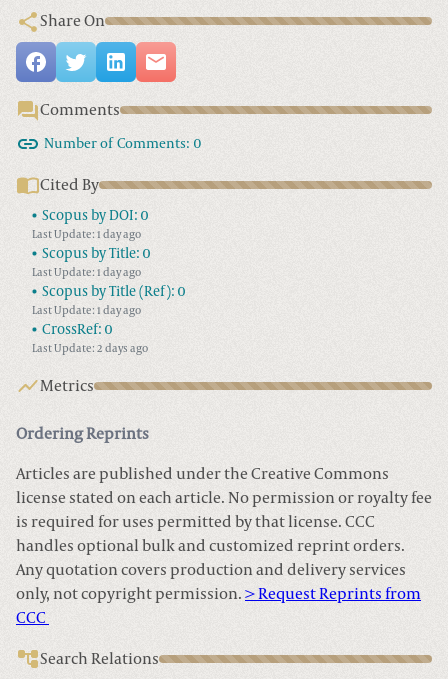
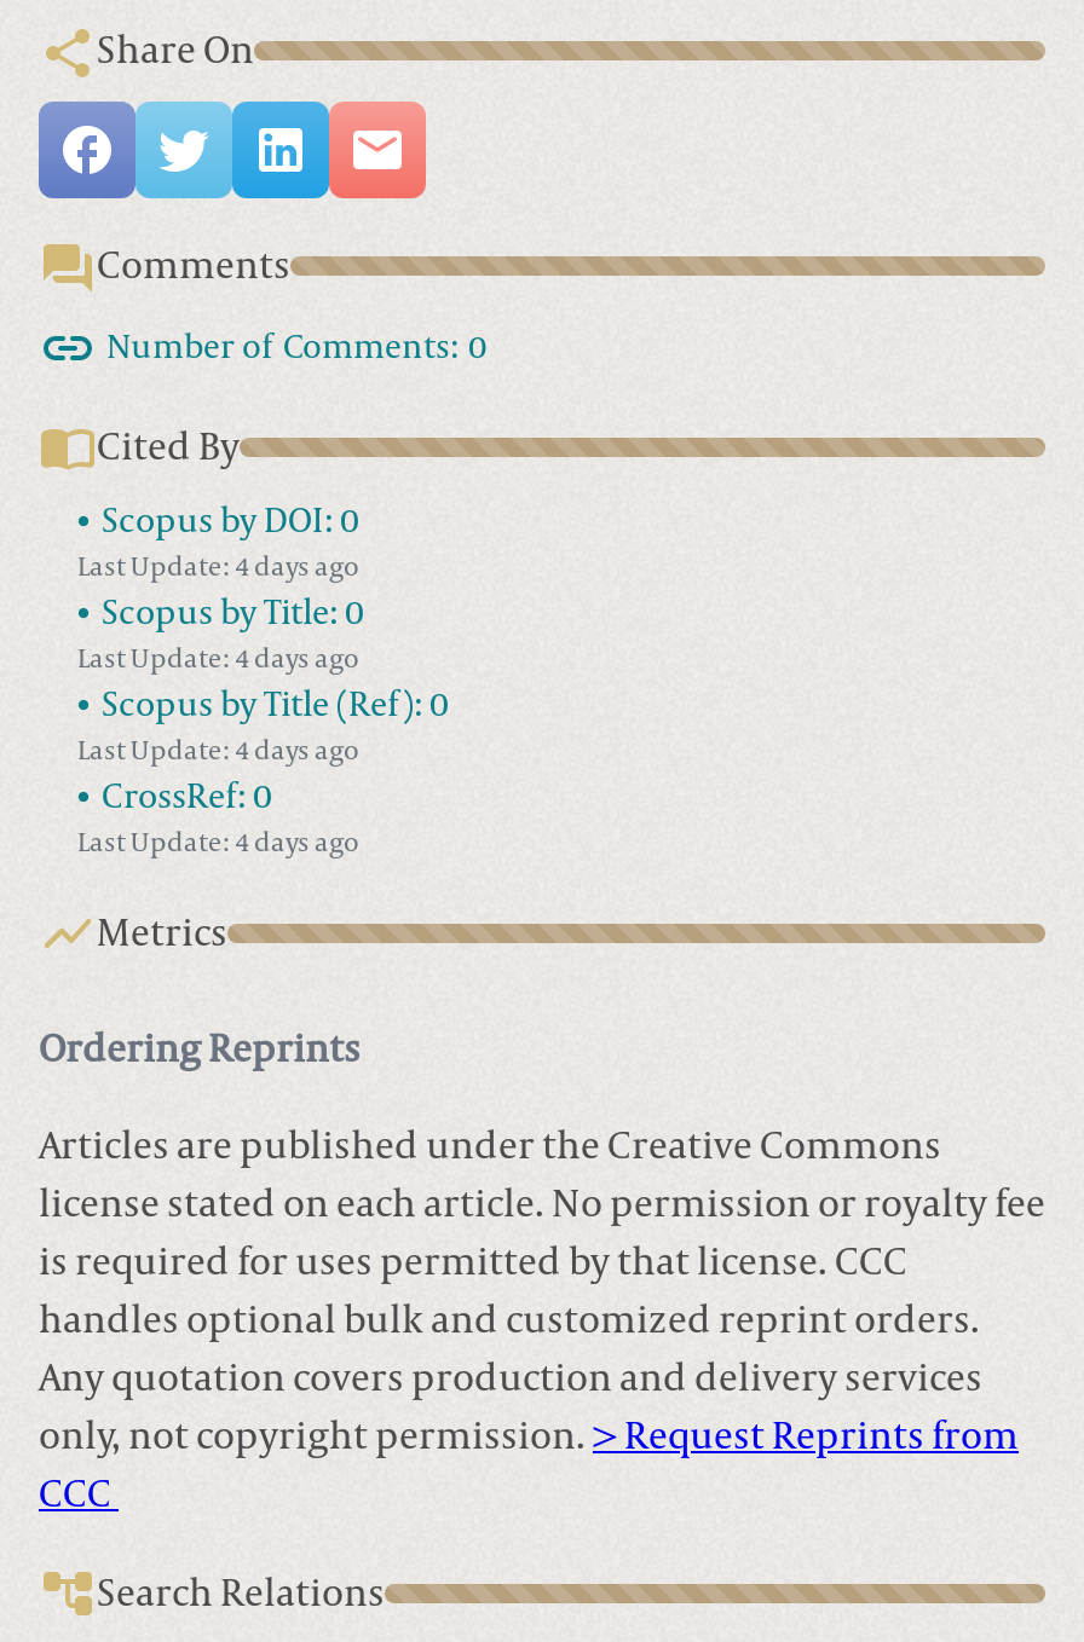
- Last Update: 1 day ago
+ Last Update: 4 days ago

- Last Update: 1 day ago
+ Last Update: 4 days ago

- Last Update: 1 day ago
+ Last Update: 4 days ago

- Last Update: 2 days ago
+ Last Update: 4 days ago
